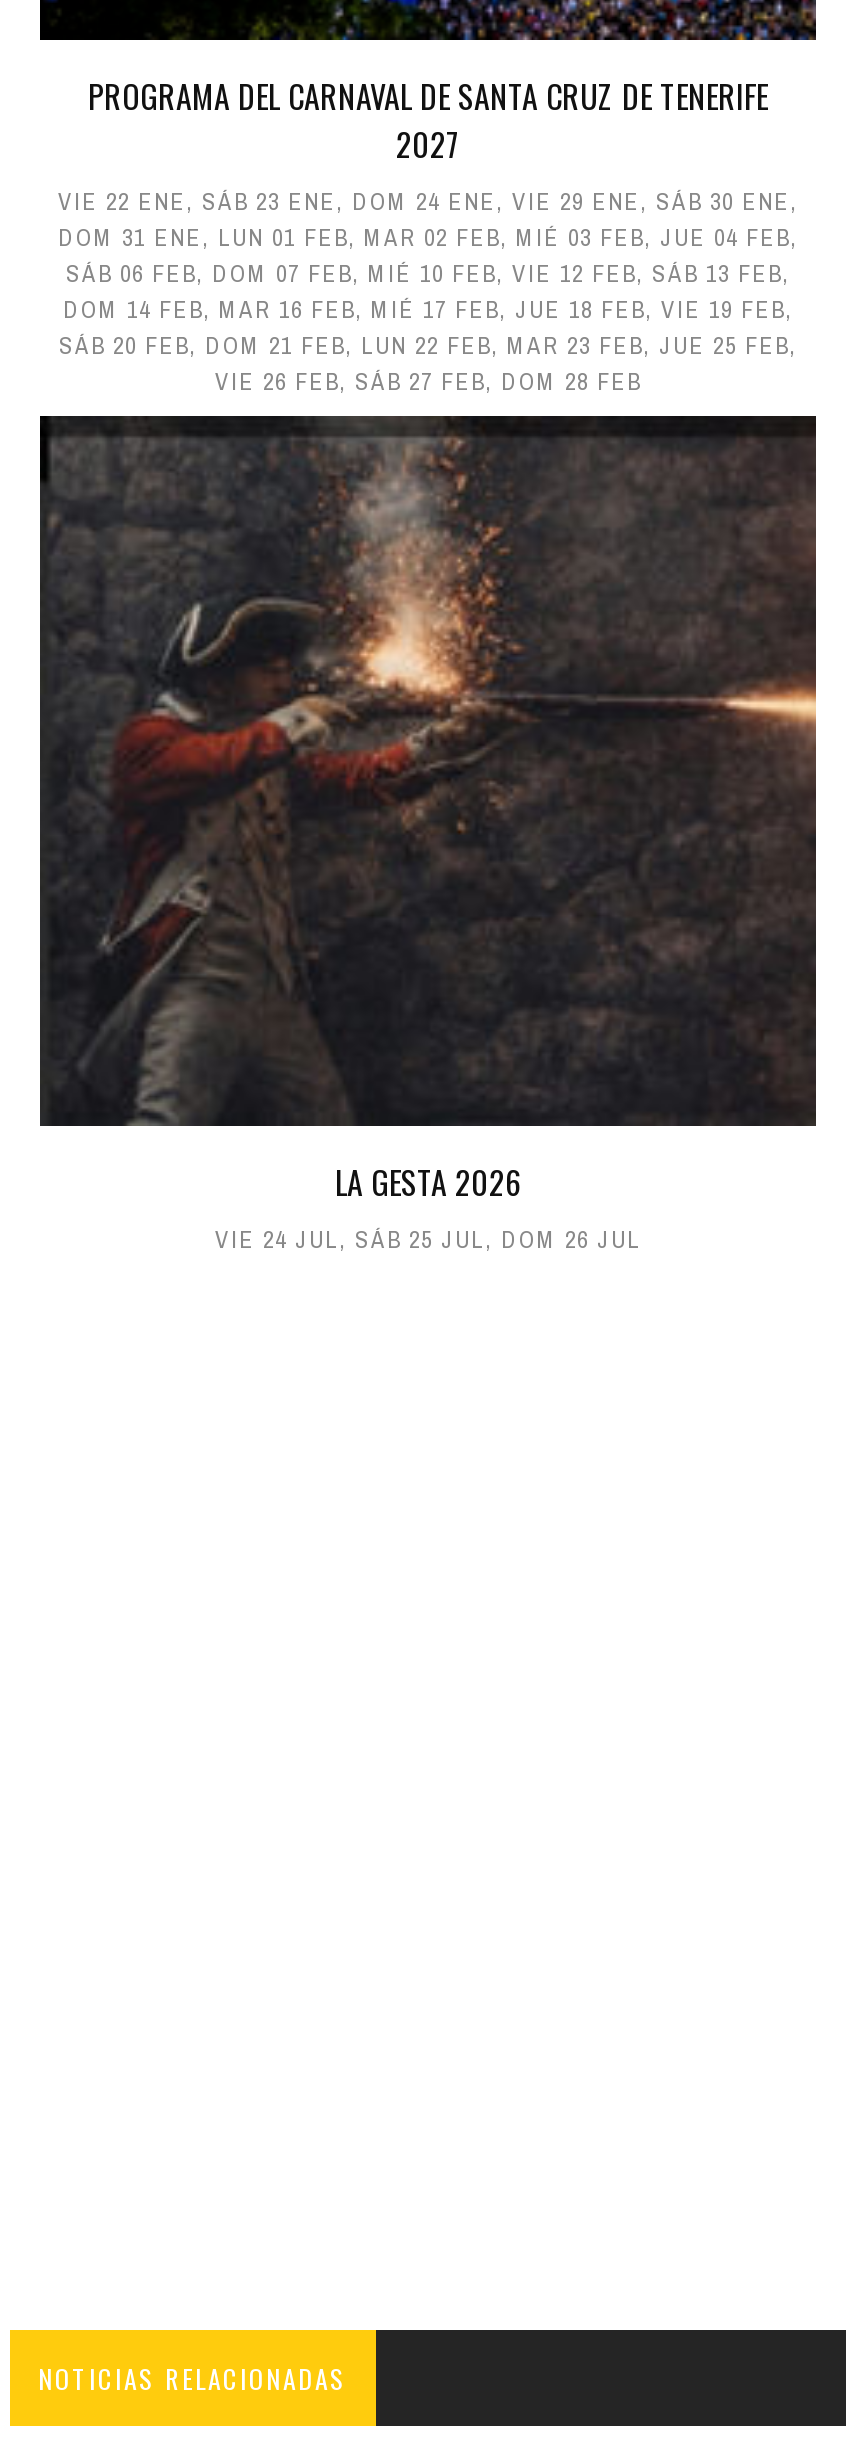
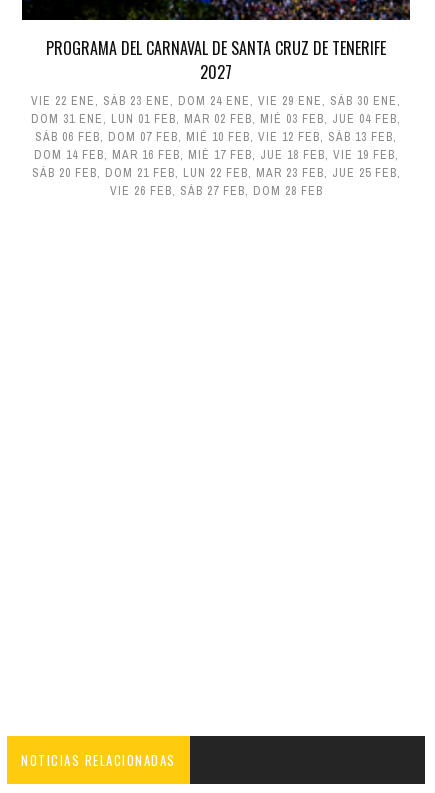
- [image]
- LA GESTA 2026
- VIE 24 JUL, SÁB 25 JUL, DOM 26 JUL
